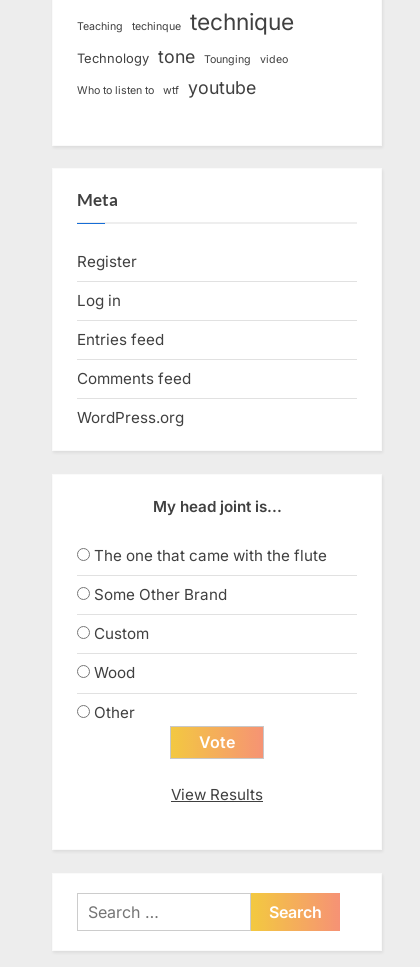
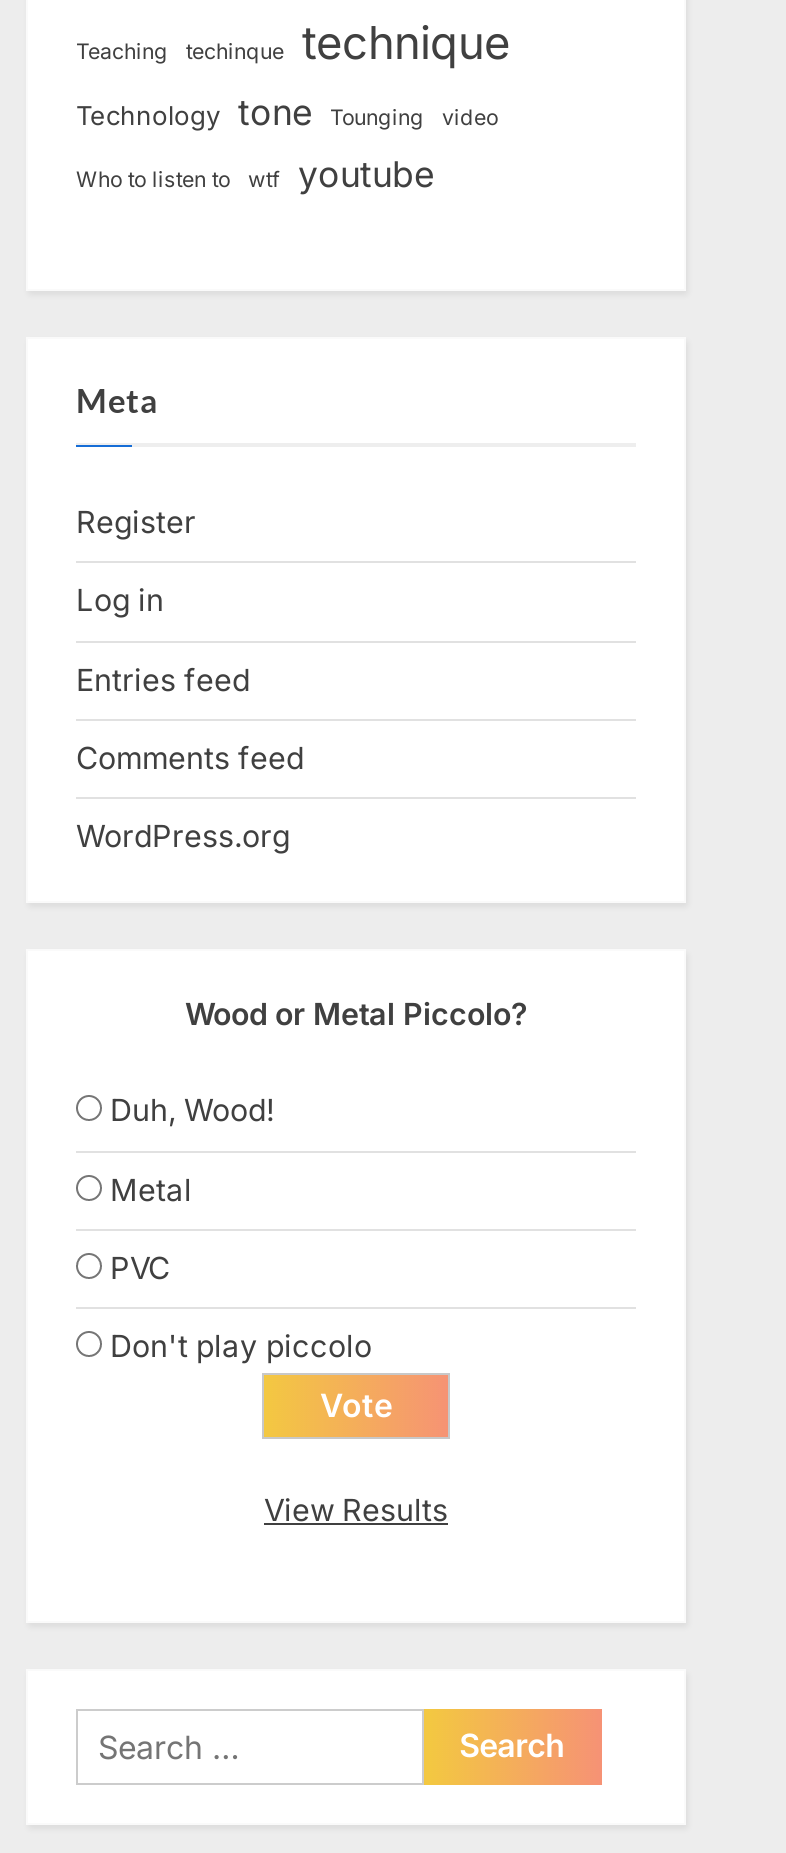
- My head joint is...
- The one that came with the flute
- Some Other Brand
- Custom
- Wood
- Other
+ Wood or Metal Piccolo?
+ Duh, Wood!
+ Metal
+ PVC
+ Don't play piccolo
